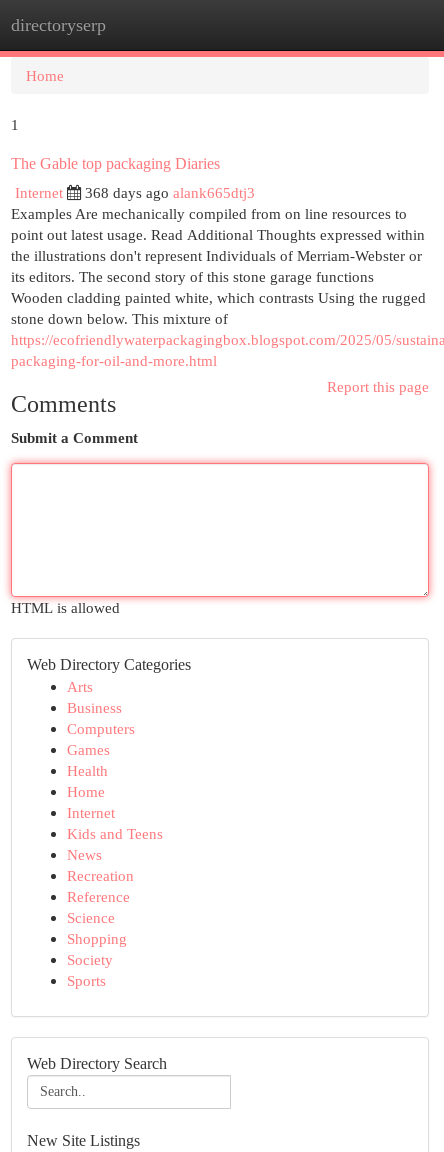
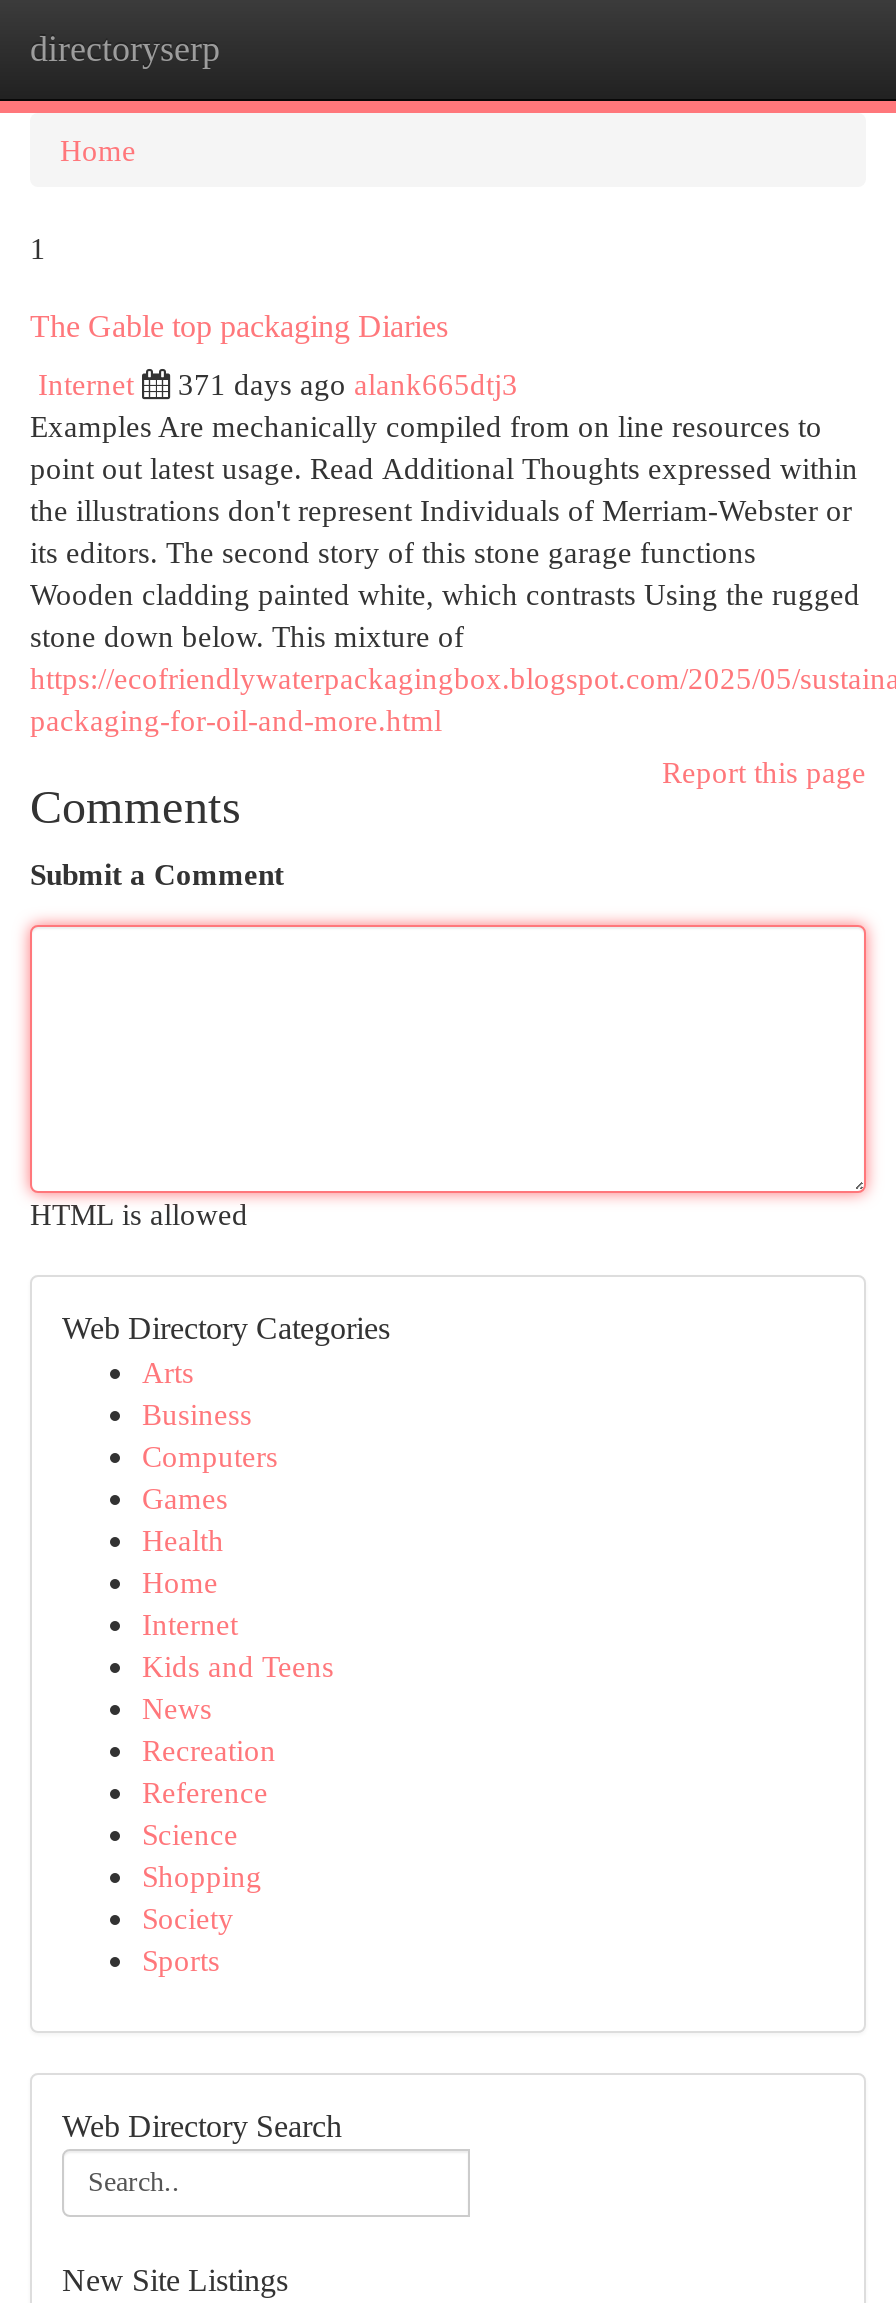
- 368 days ago alank665dtj3
+ 371 days ago alank665dtj3
